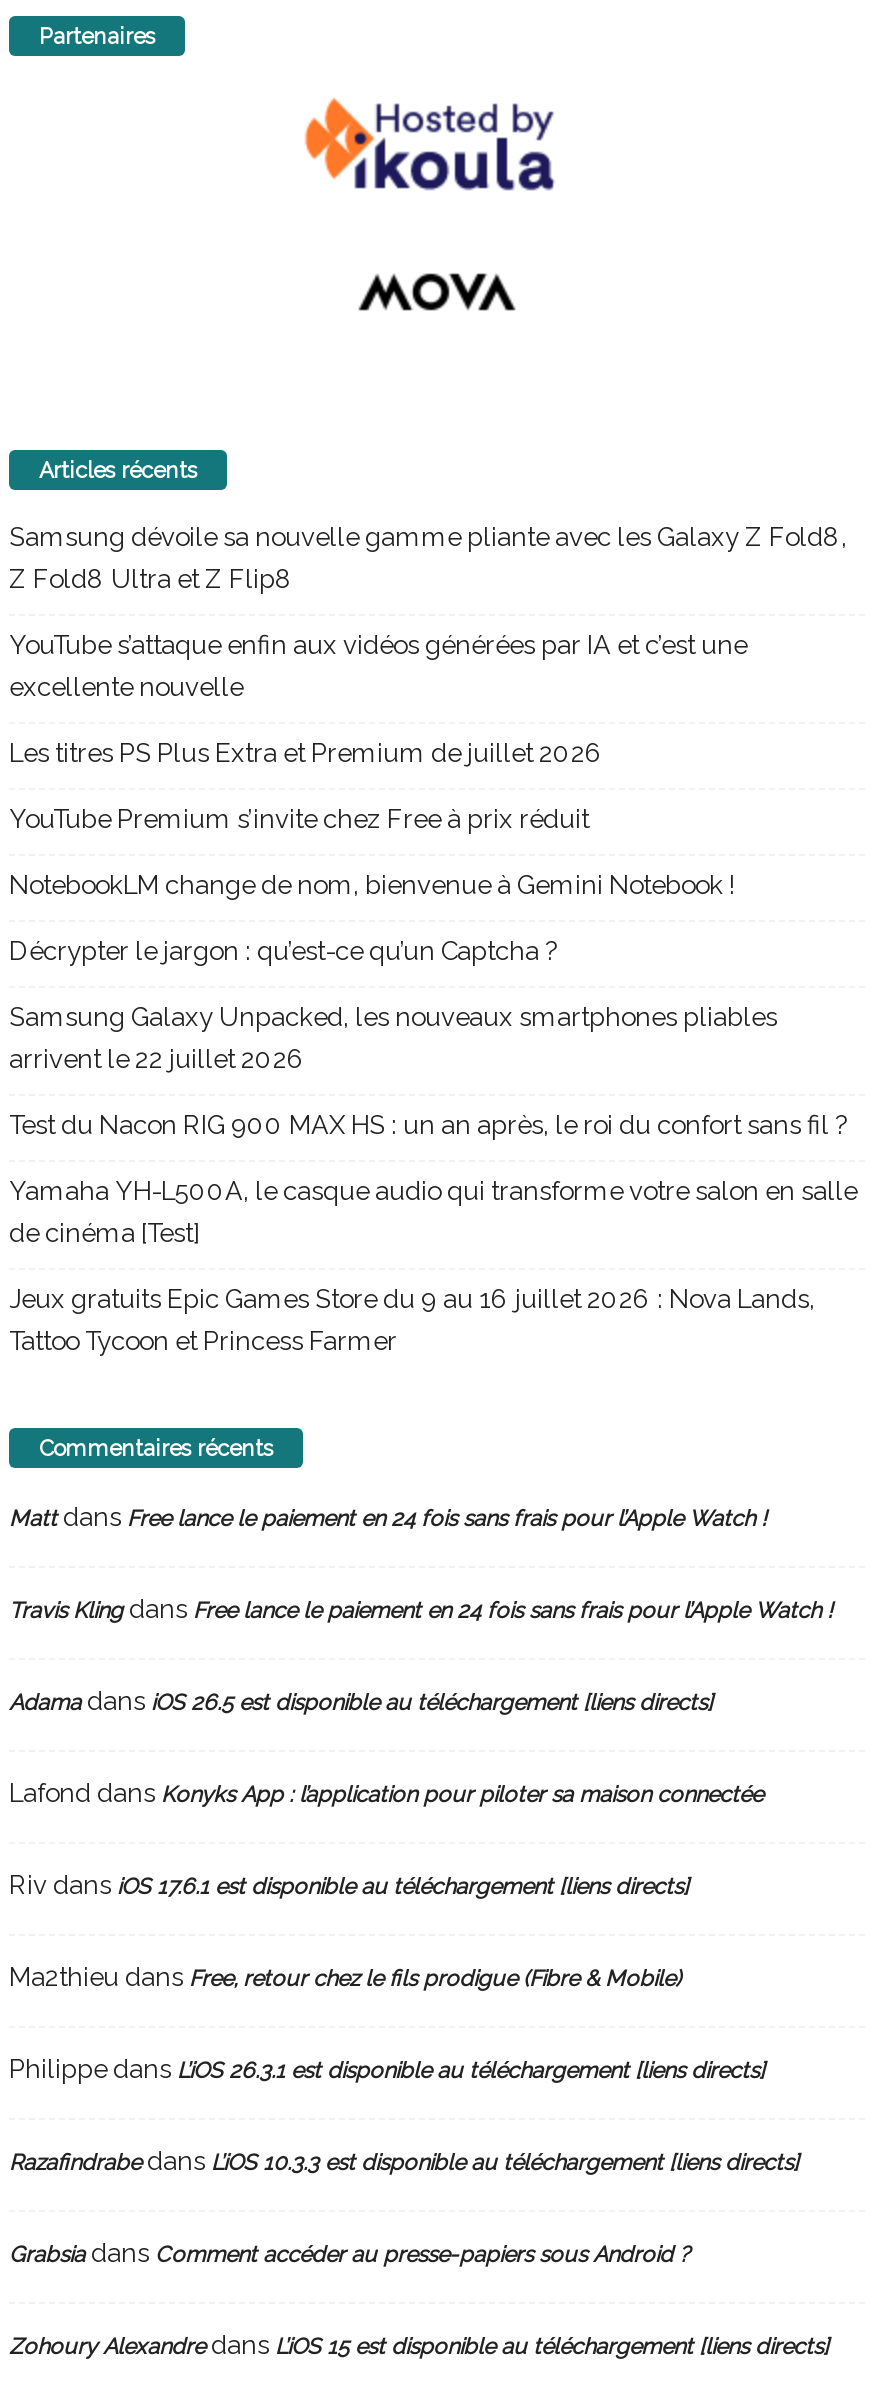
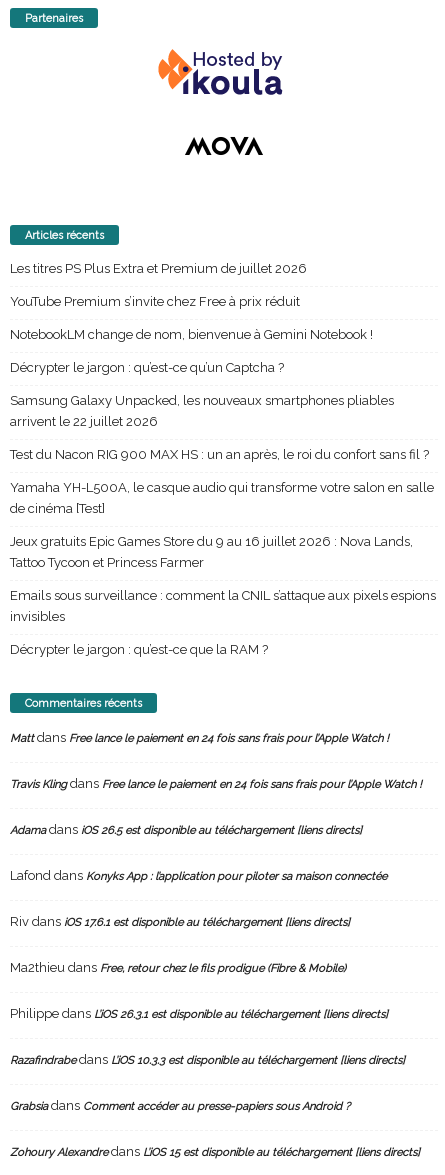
- Samsung dévoile sa nouvelle gamme pliante avec les Galaxy Z Fold8,
- Z Fold8 Ultra et Z Flip8
- YouTube s’attaque enfin aux vidéos générées par IA et c’est une
- excellente nouvelle

moved up: Les titres PS Plus Extra et Premium de juillet 2026 | YouTube Premium s’invite chez Free à prix réduit | NotebookLM change de nom, bienvenue à Gemini Notebook ! | ... | Jeux gratuits Epic Games Store du 9 au 16 juillet 2026 : Nova Lands, | Tattoo Tycoon et Princess Farmer

+ Emails sous surveillance : comment la CNIL s’attaque aux pixels espions
+ invisibles
+ Décrypter le jargon : qu’est-ce que la RAM ?
